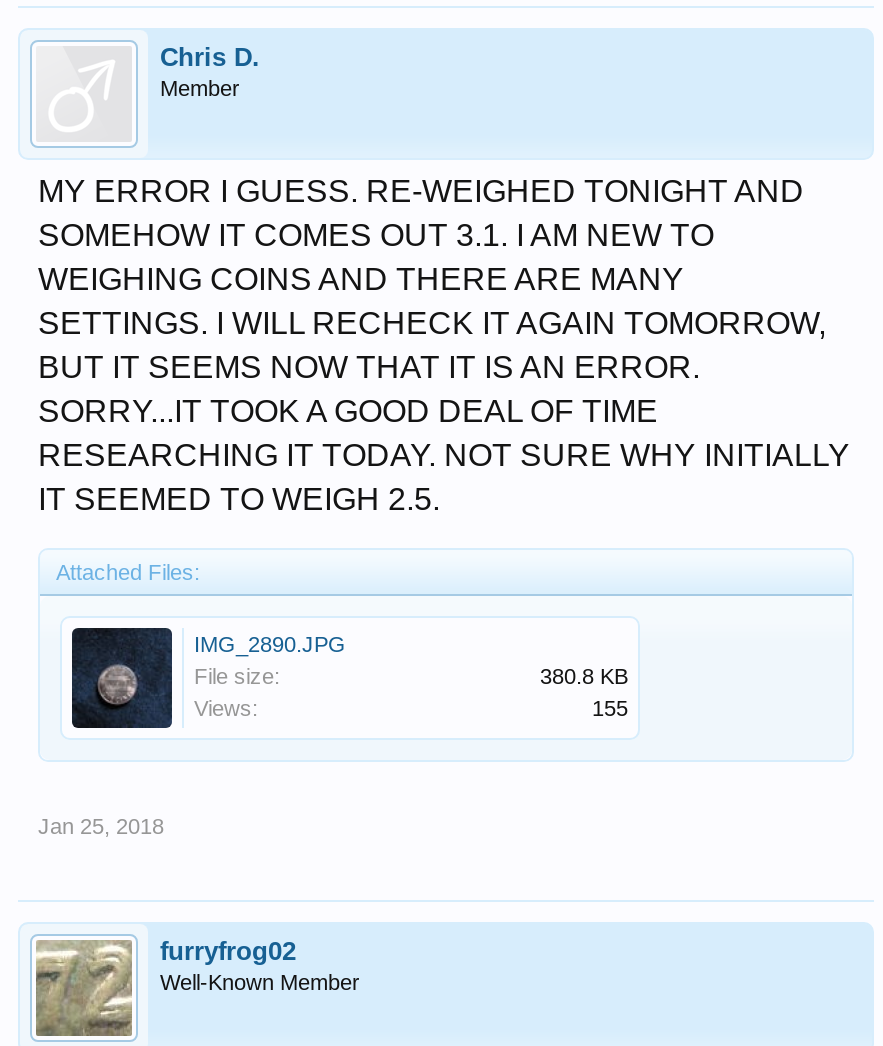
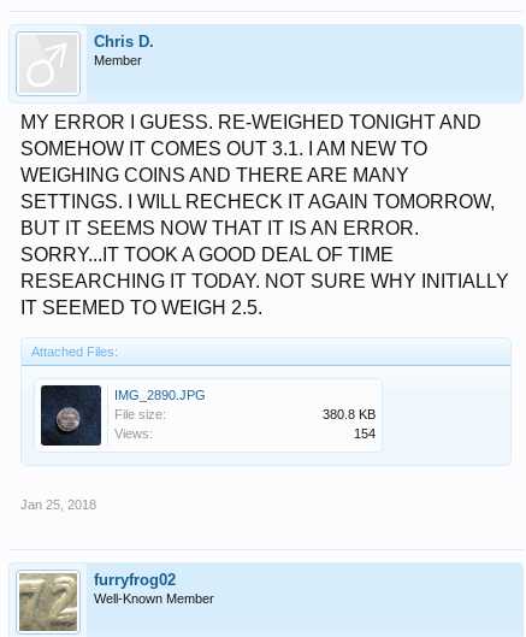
- 155
+ 154
